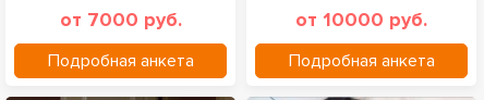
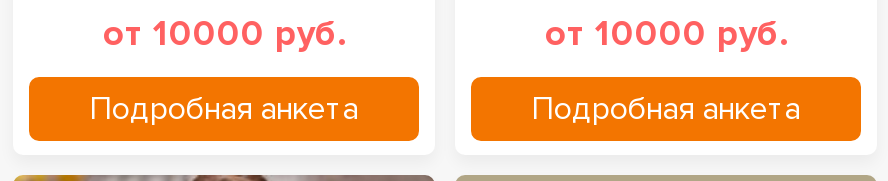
- от 7000 руб.
+ от 10000 руб.
